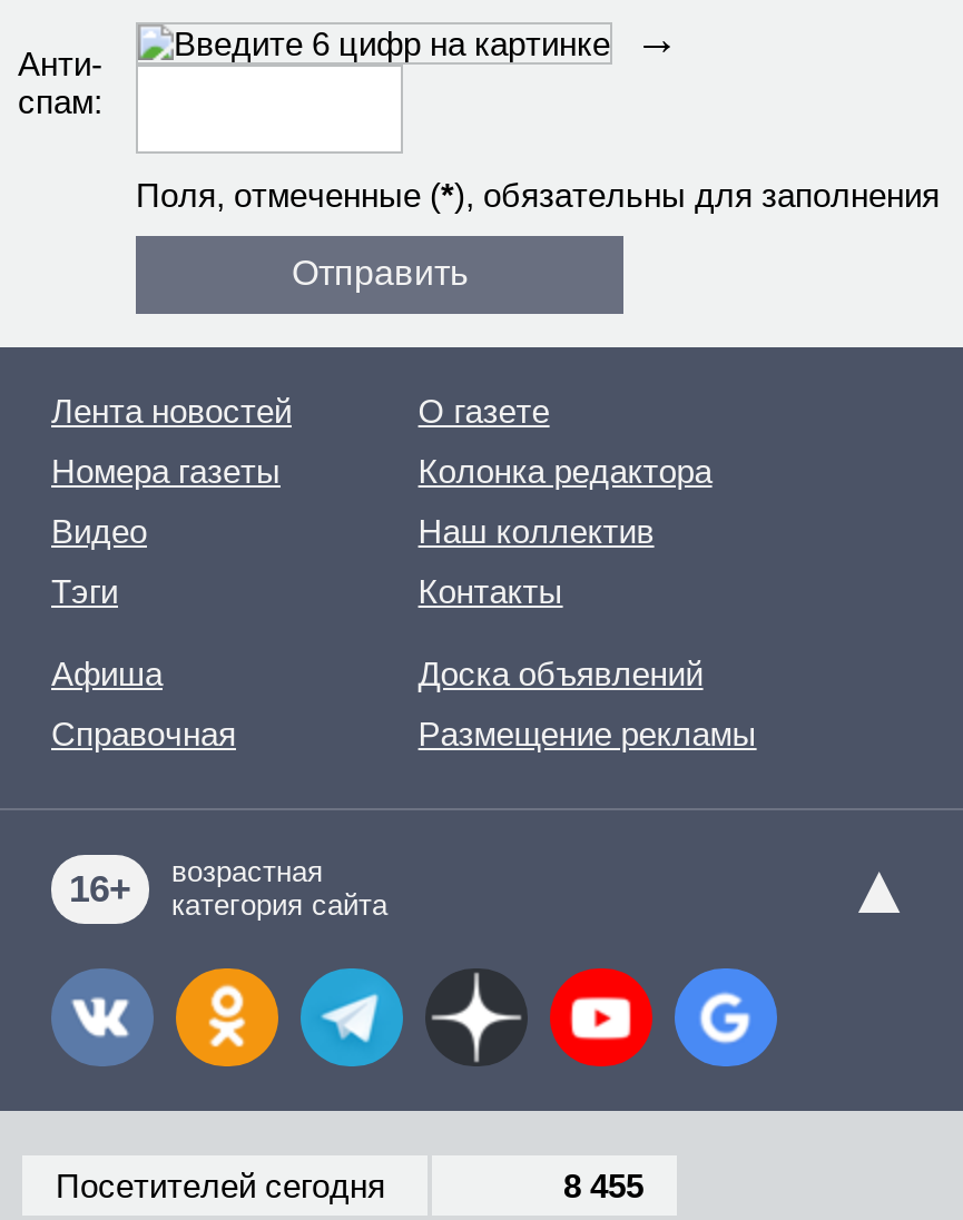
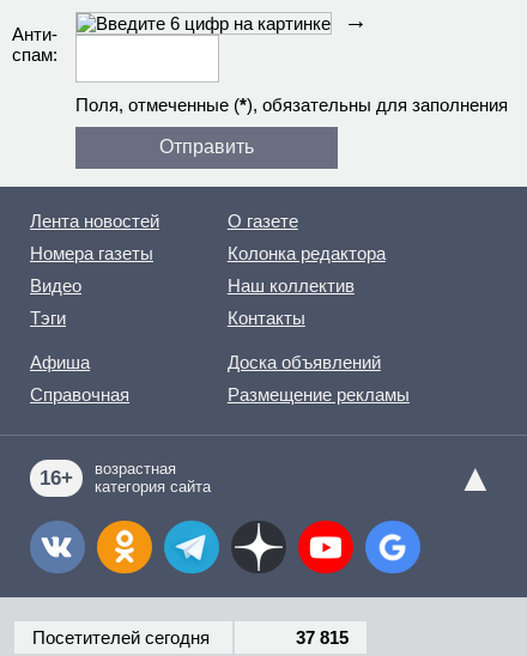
- 8 455
+ 37 815
